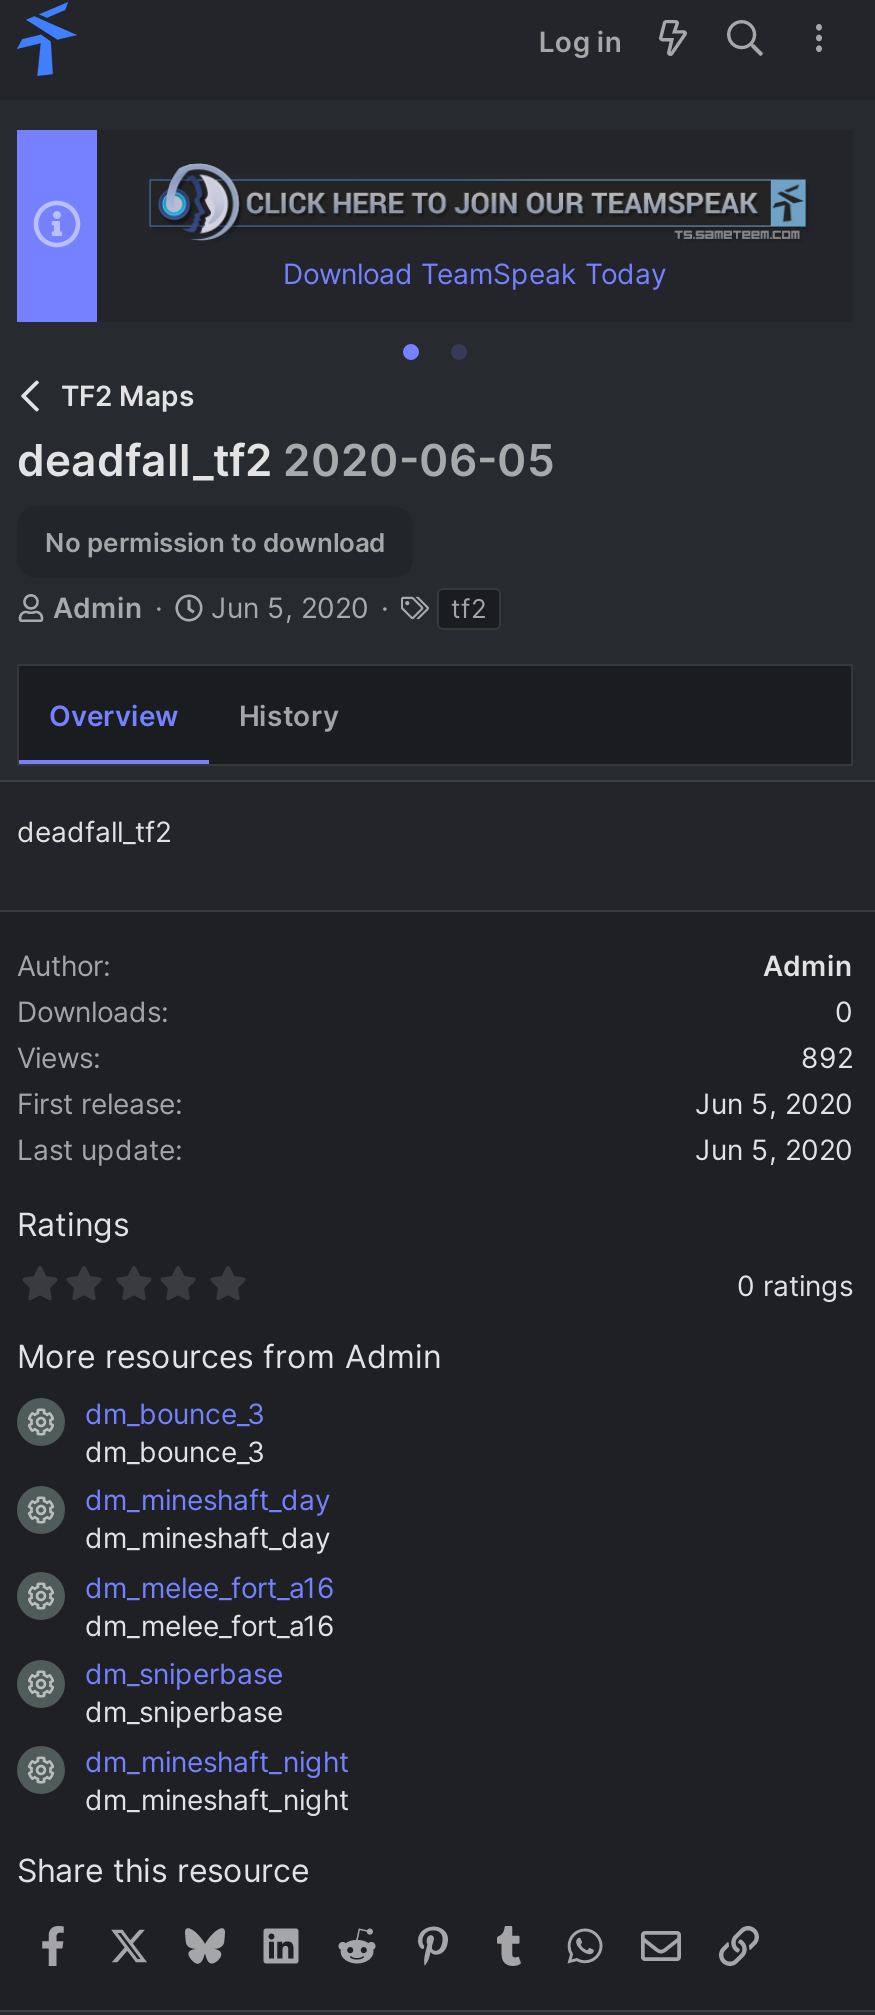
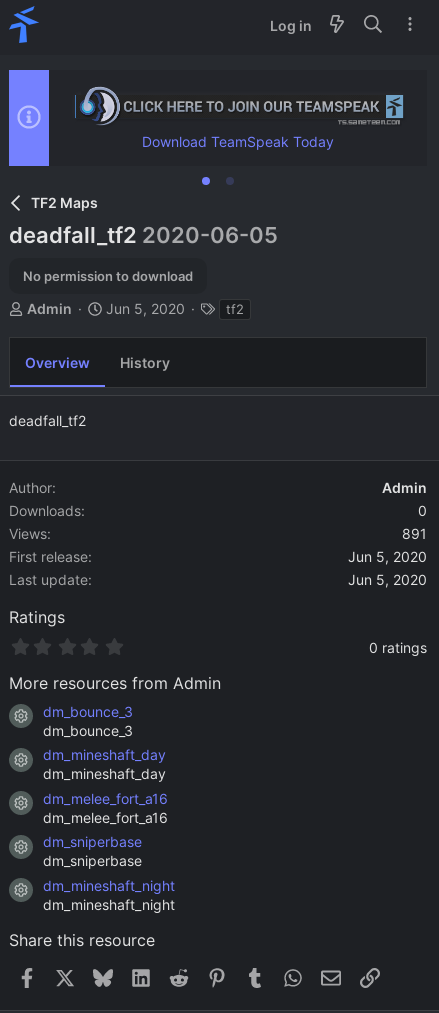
- 892
+ 891
